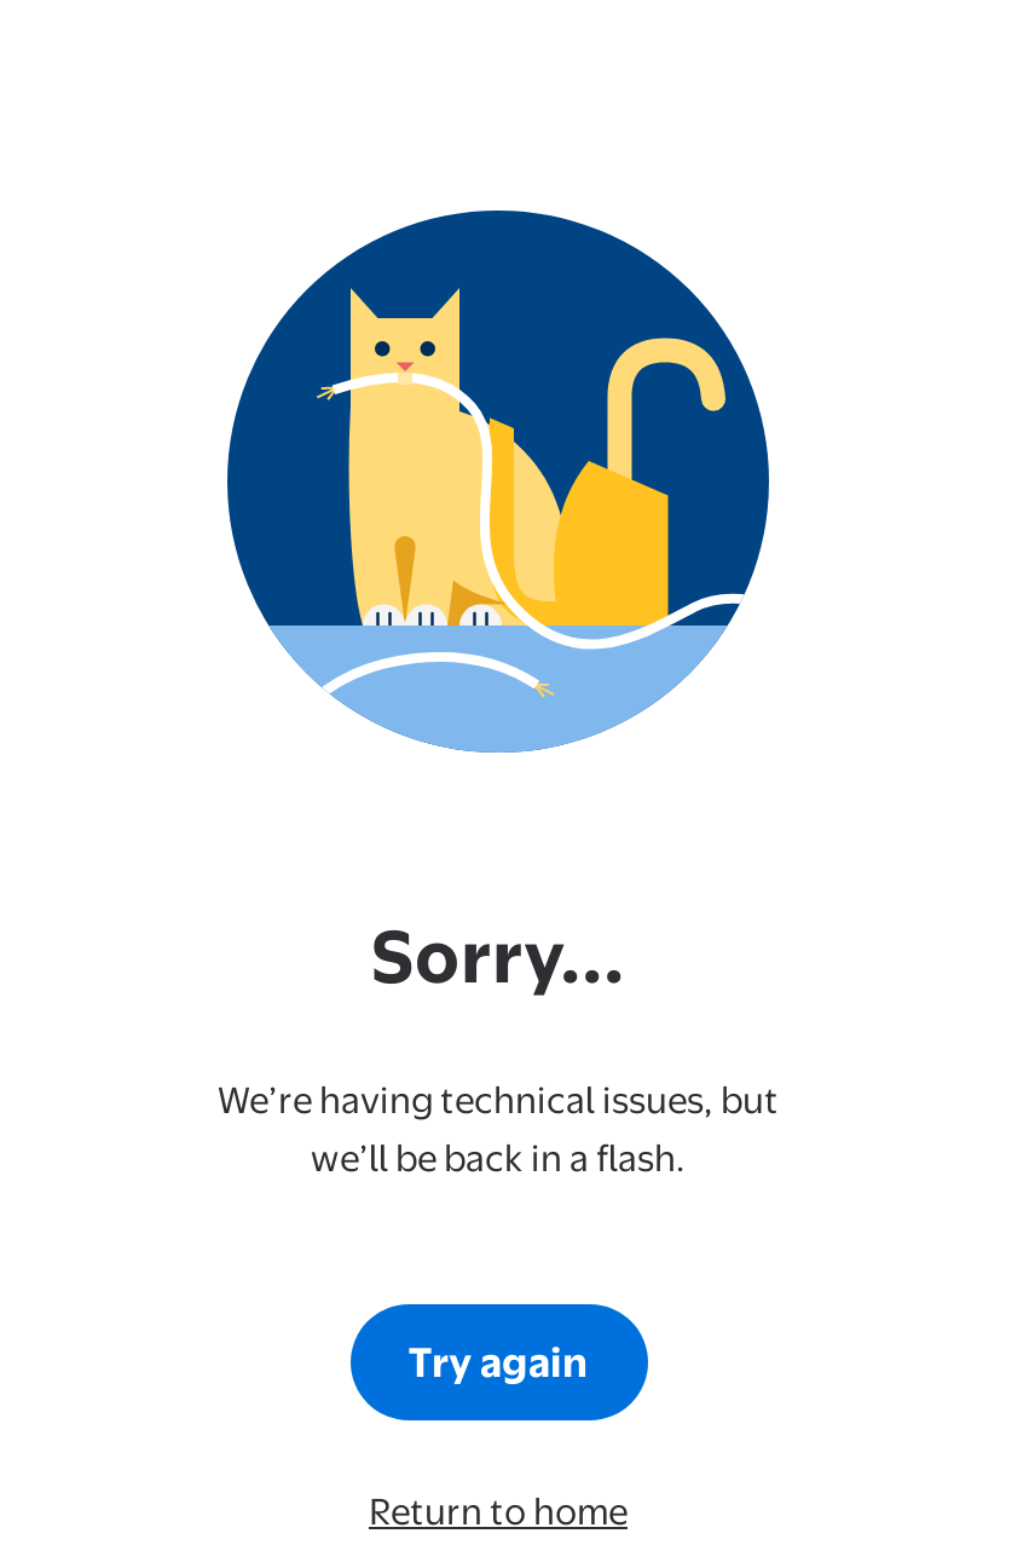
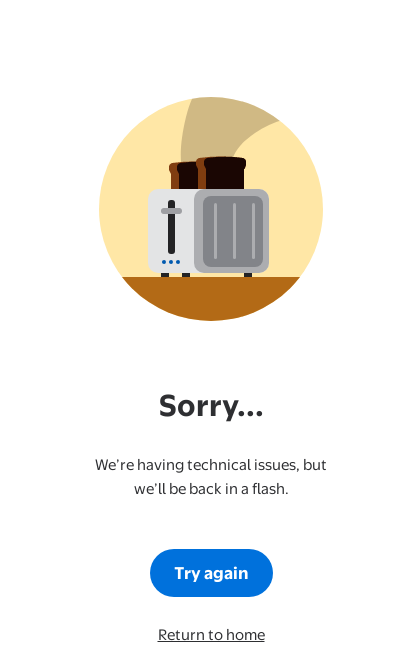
- [image]
+ [image]
